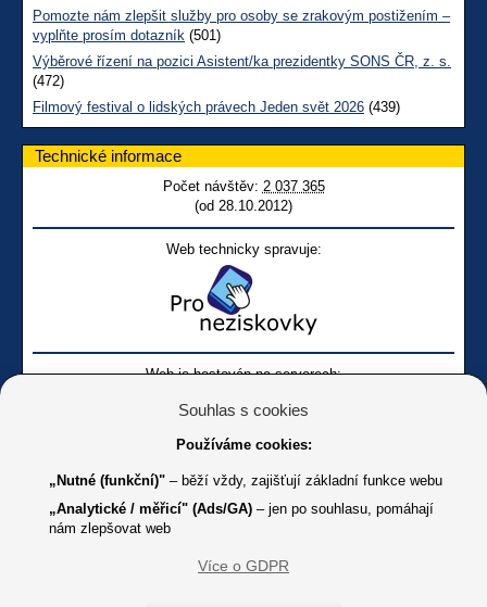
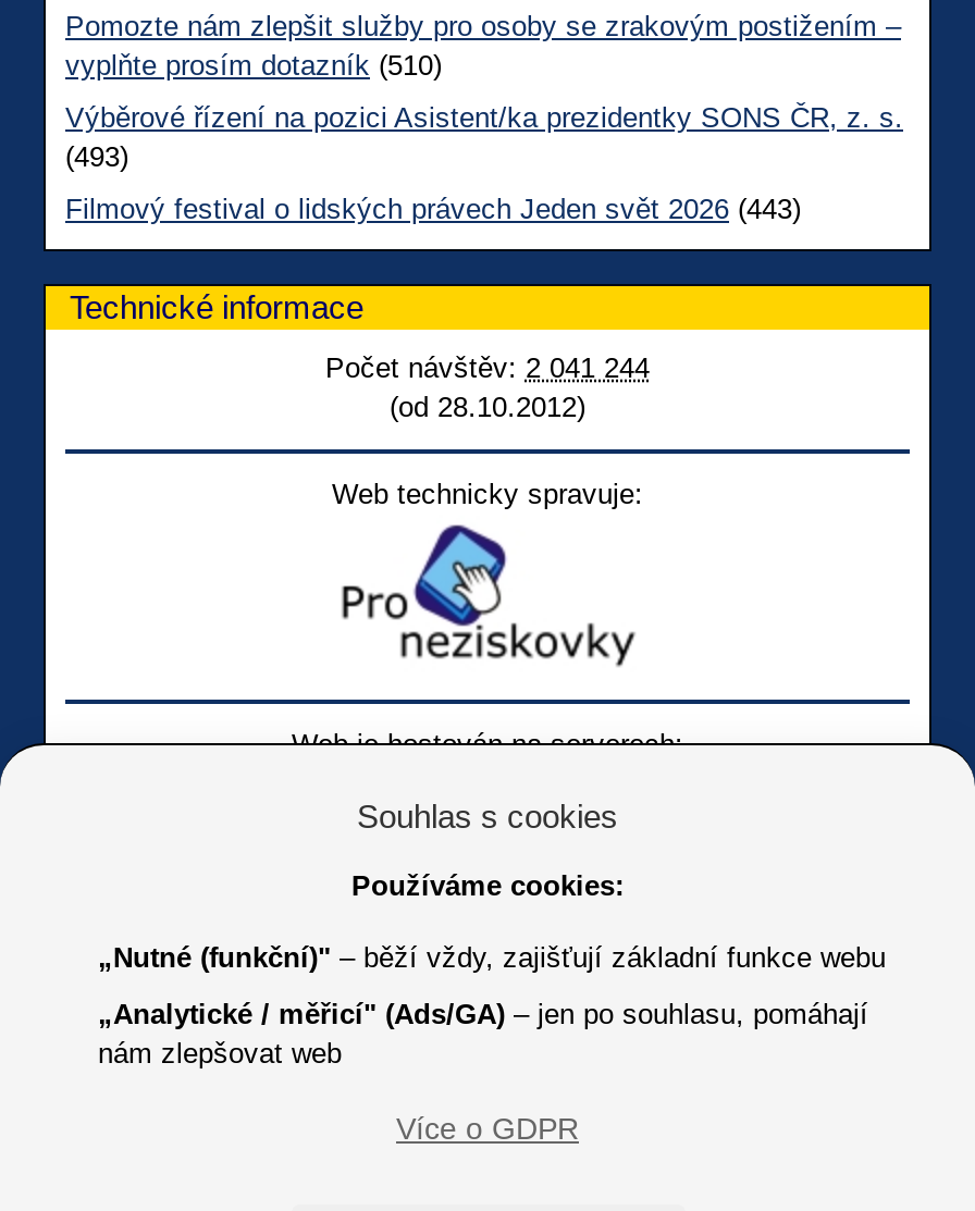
- vyplňte prosím dotazník (501)
+ vyplňte prosím dotazník (510)

- (472)
+ (493)

- Filmový festival o lidských právech Jeden svět 2026 (439)
+ Filmový festival o lidských právech Jeden svět 2026 (443)

- Počet návštěv: 2 037 365
+ Počet návštěv: 2 041 244
